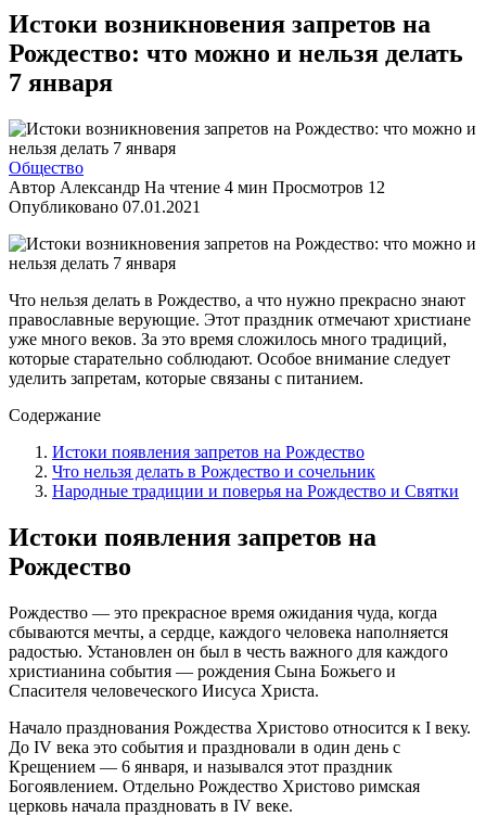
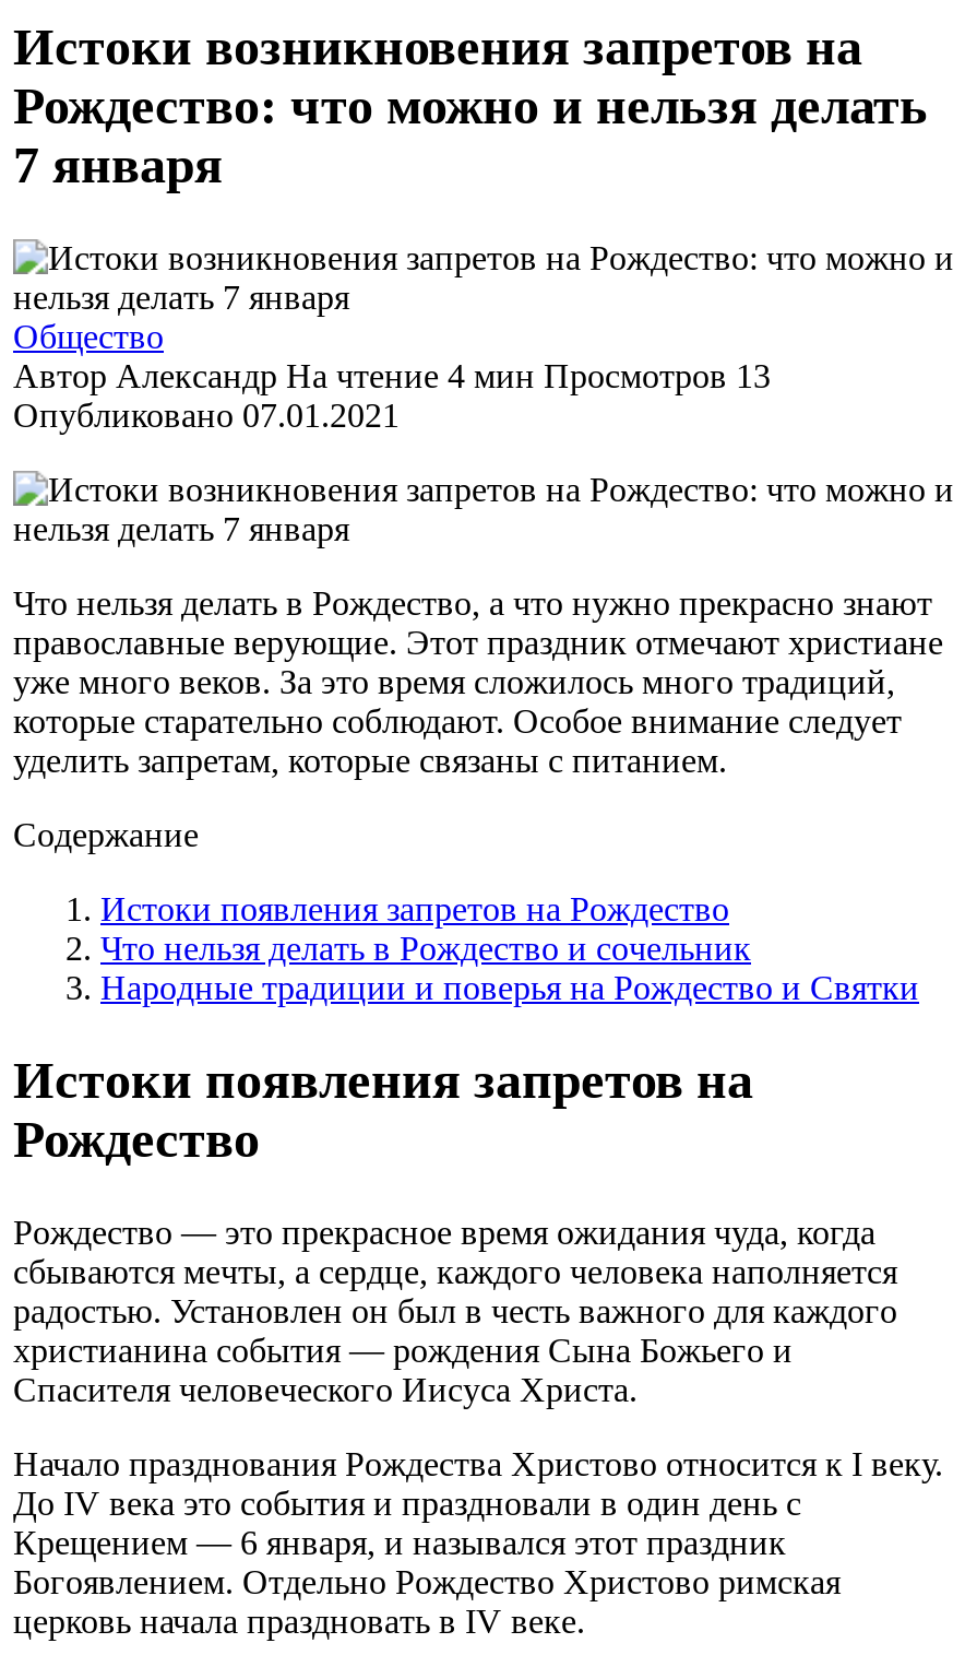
- Автор Александр На чтение 4 мин Просмотров 12
+ Автор Александр На чтение 4 мин Просмотров 13
